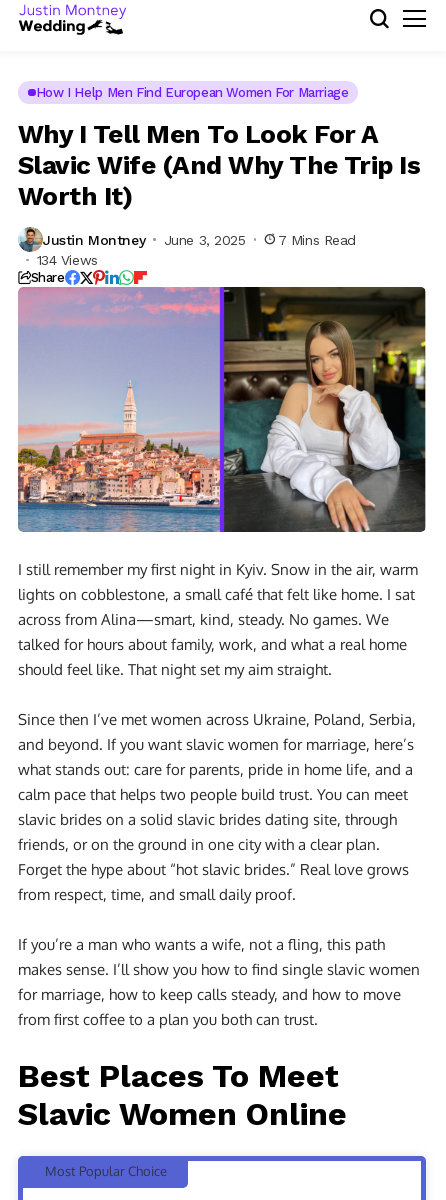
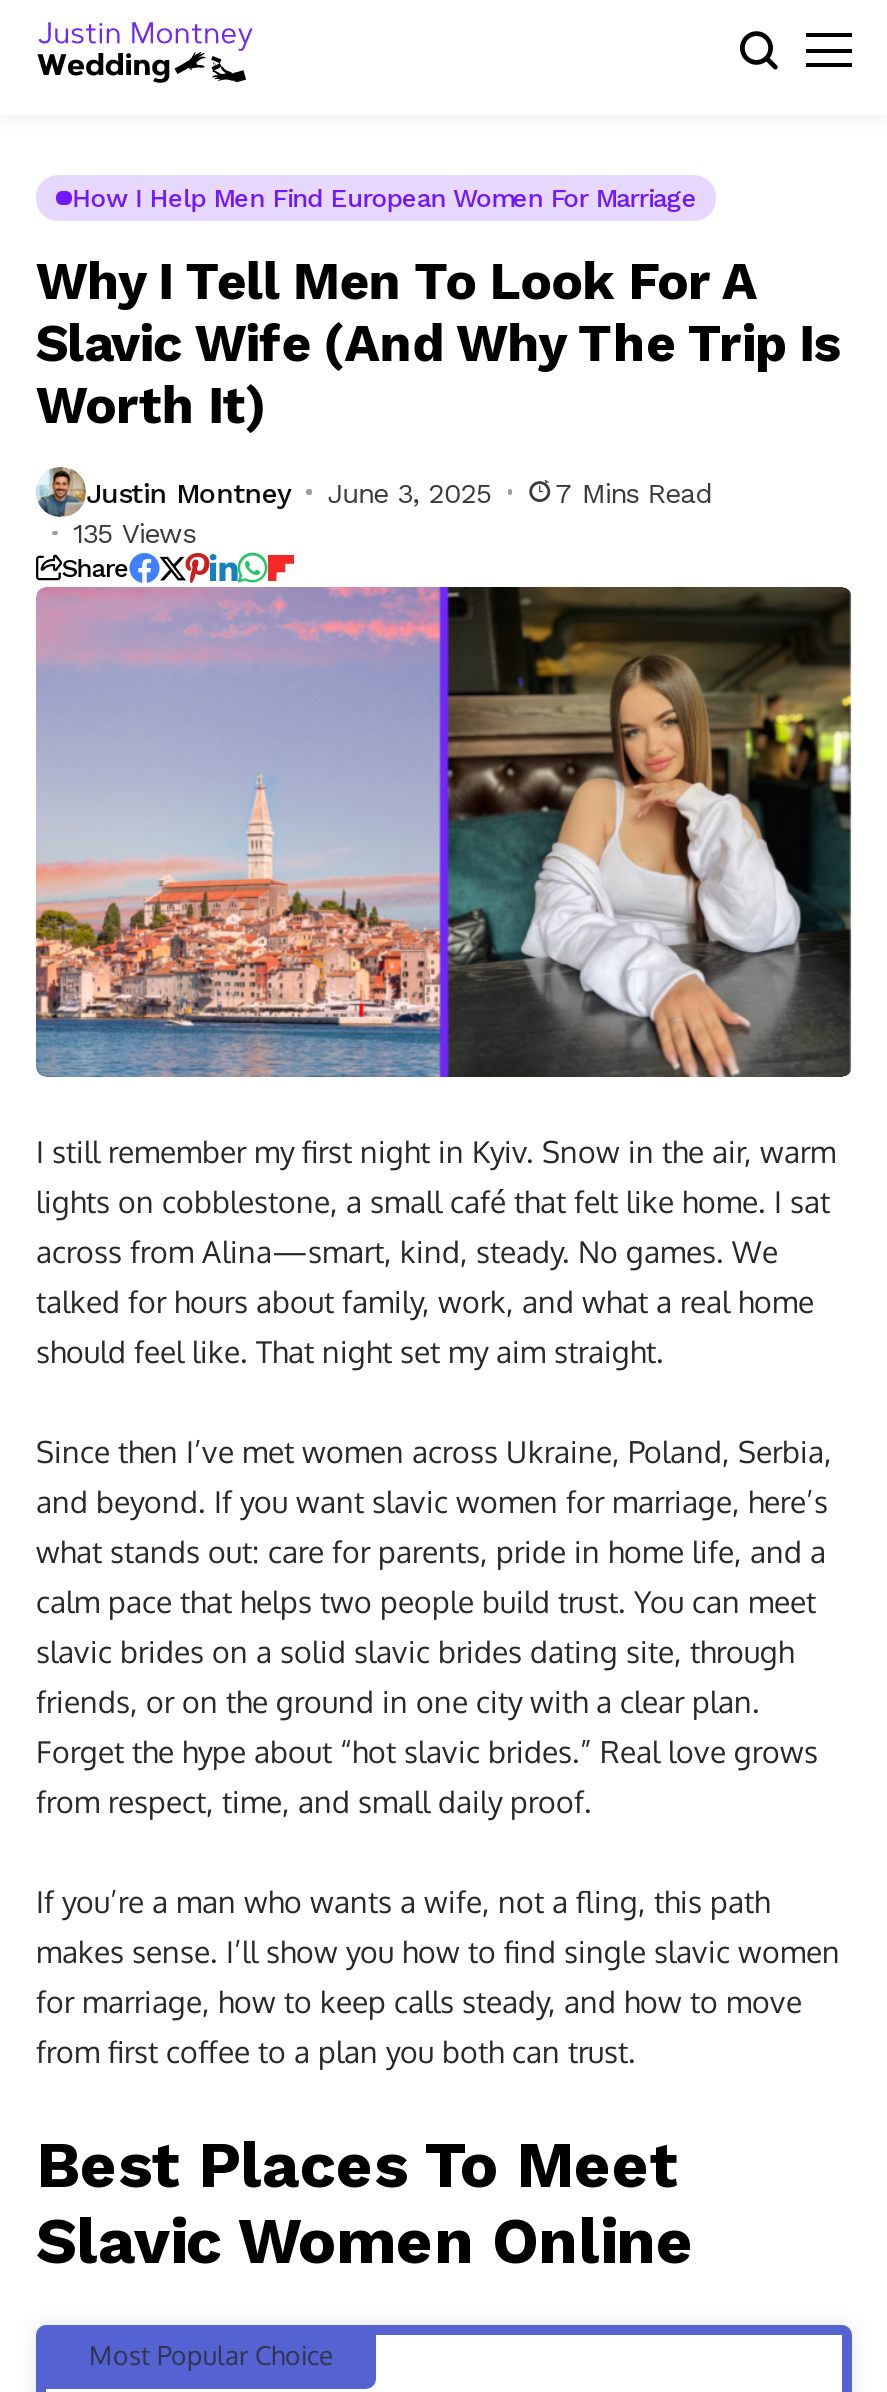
- 134 Views
+ 135 Views
